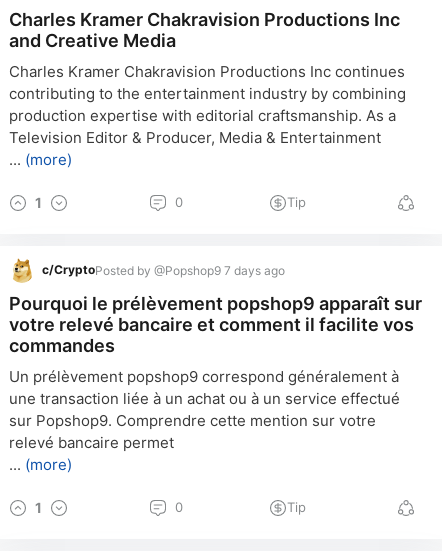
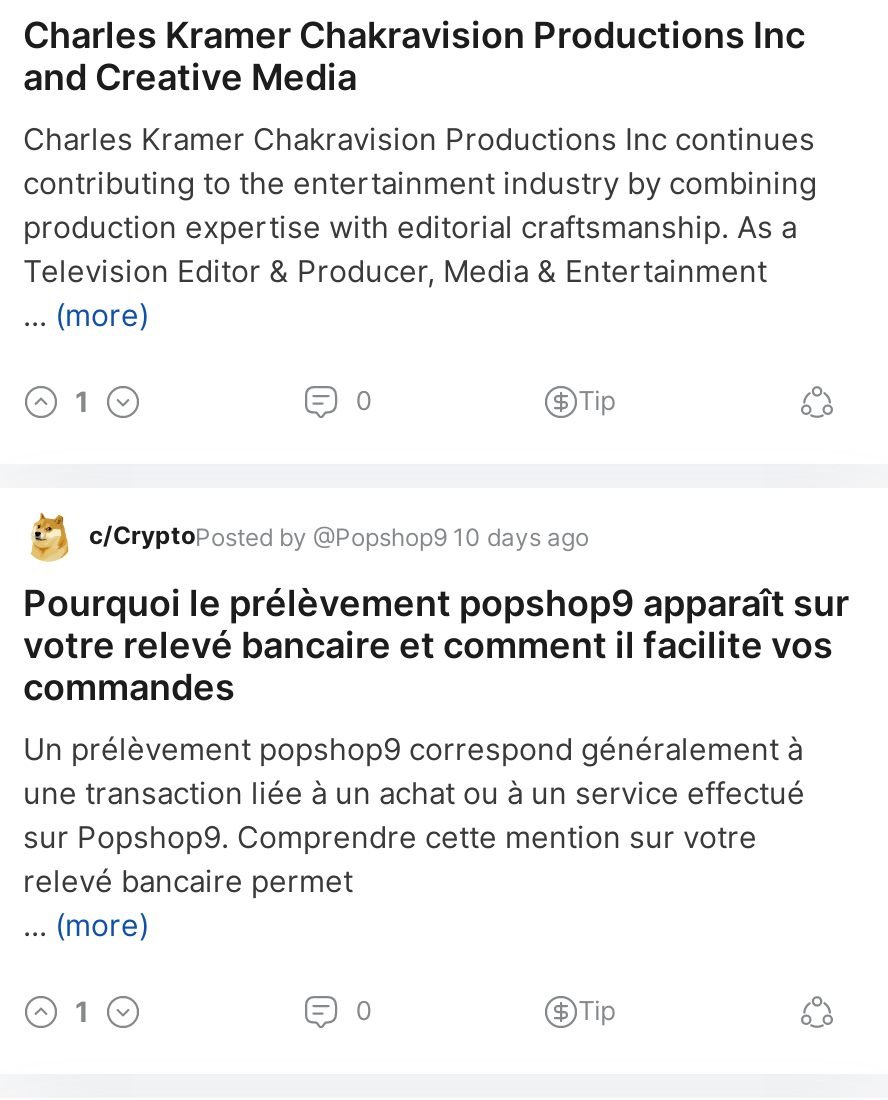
- c/CryptoPosted by @Popshop9 7 days ago
+ c/CryptoPosted by @Popshop9 10 days ago
